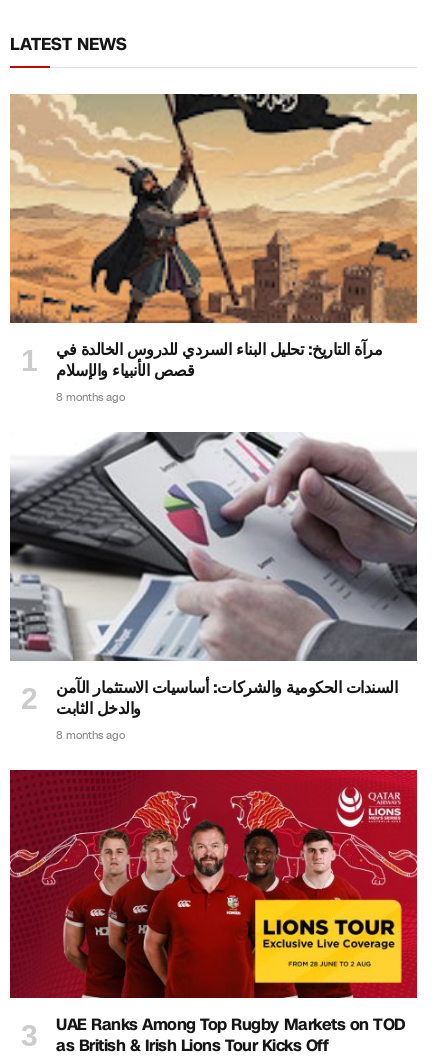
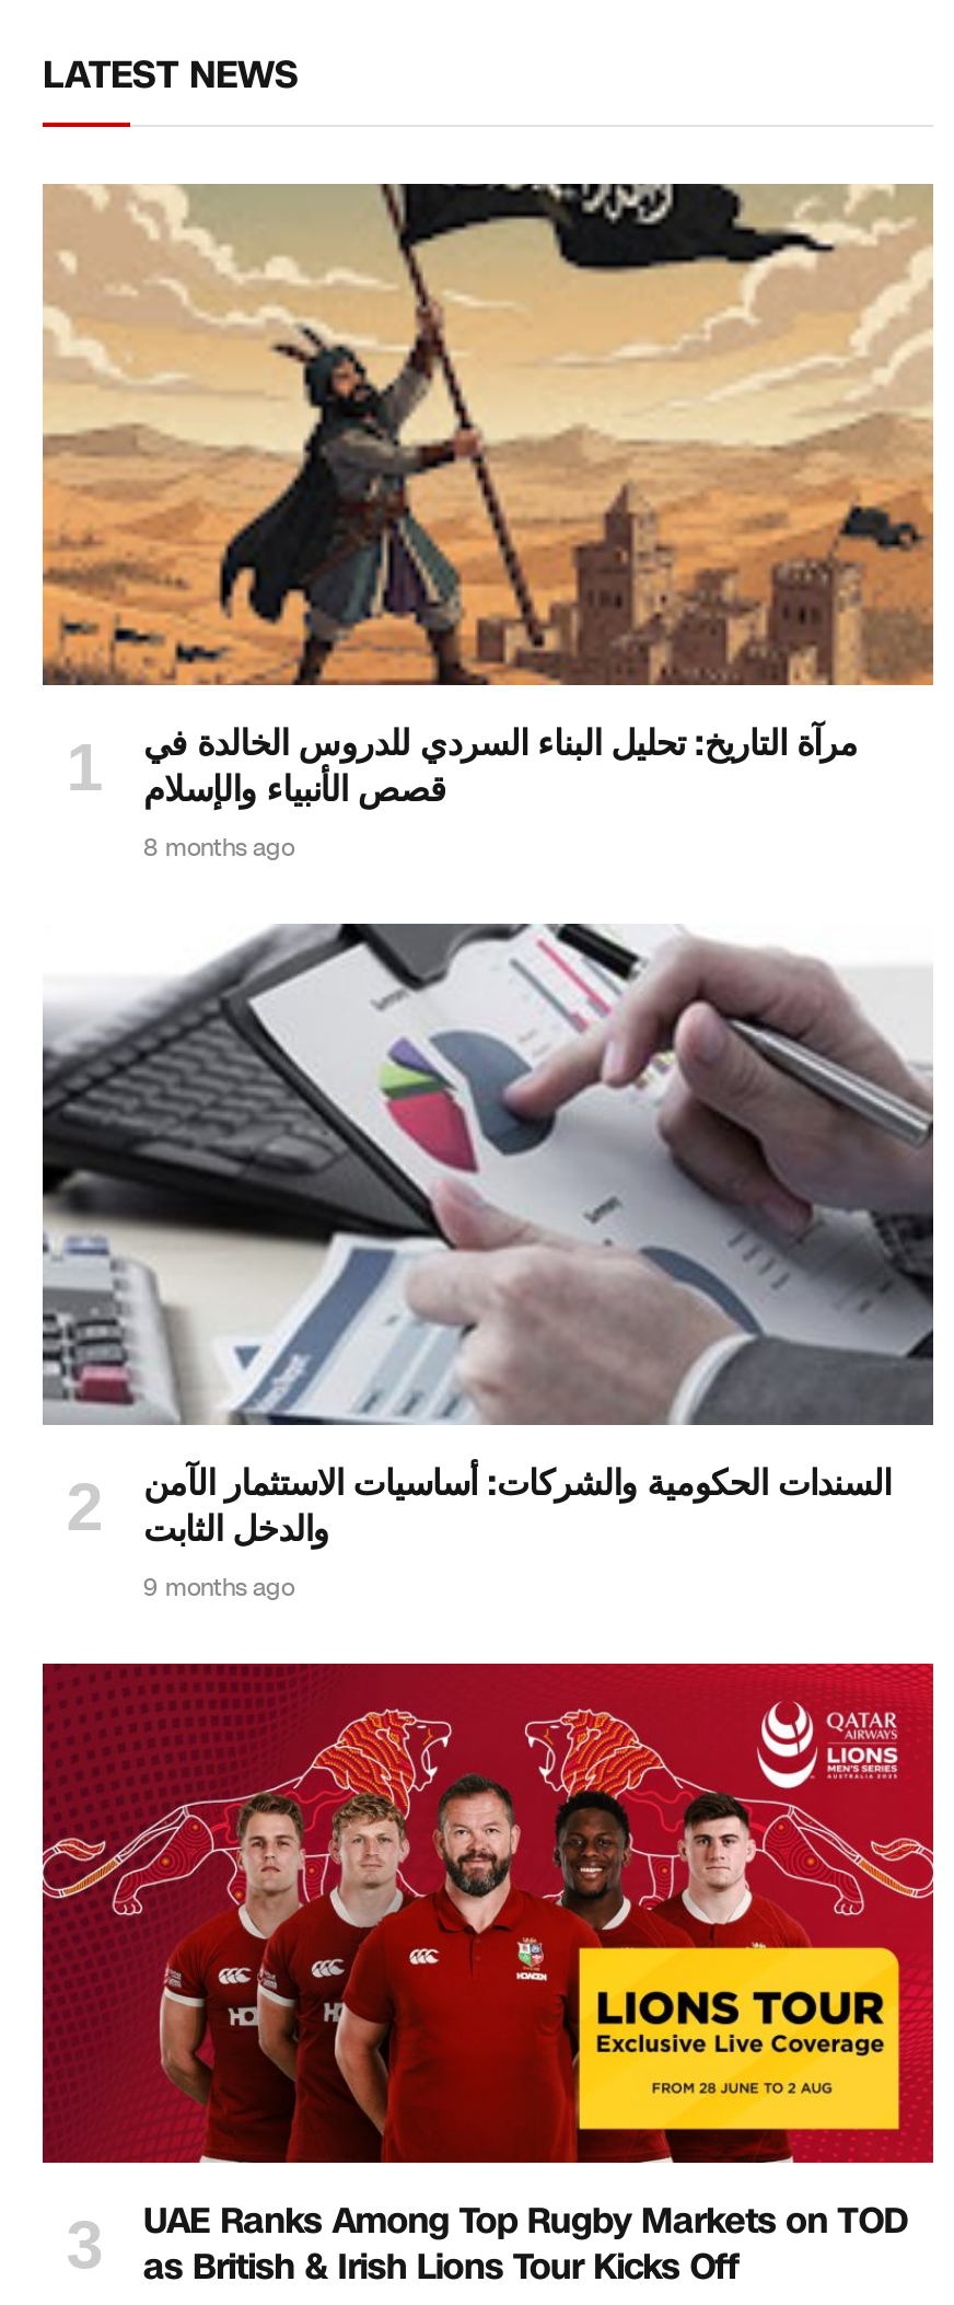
- 8 months ago
+ 9 months ago
